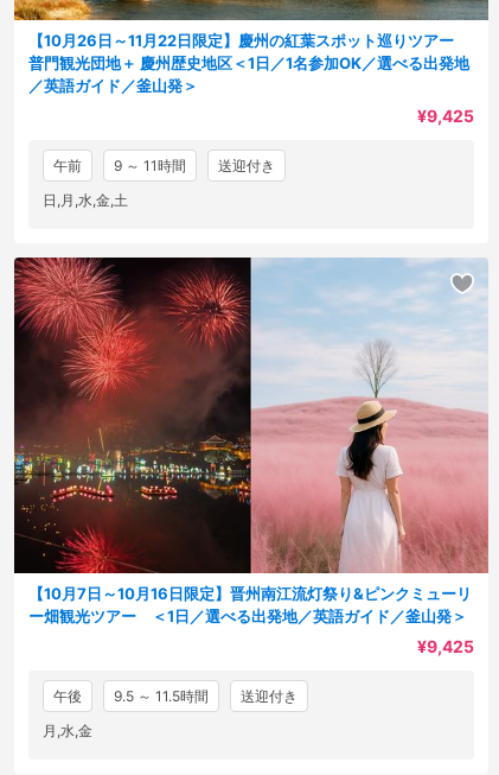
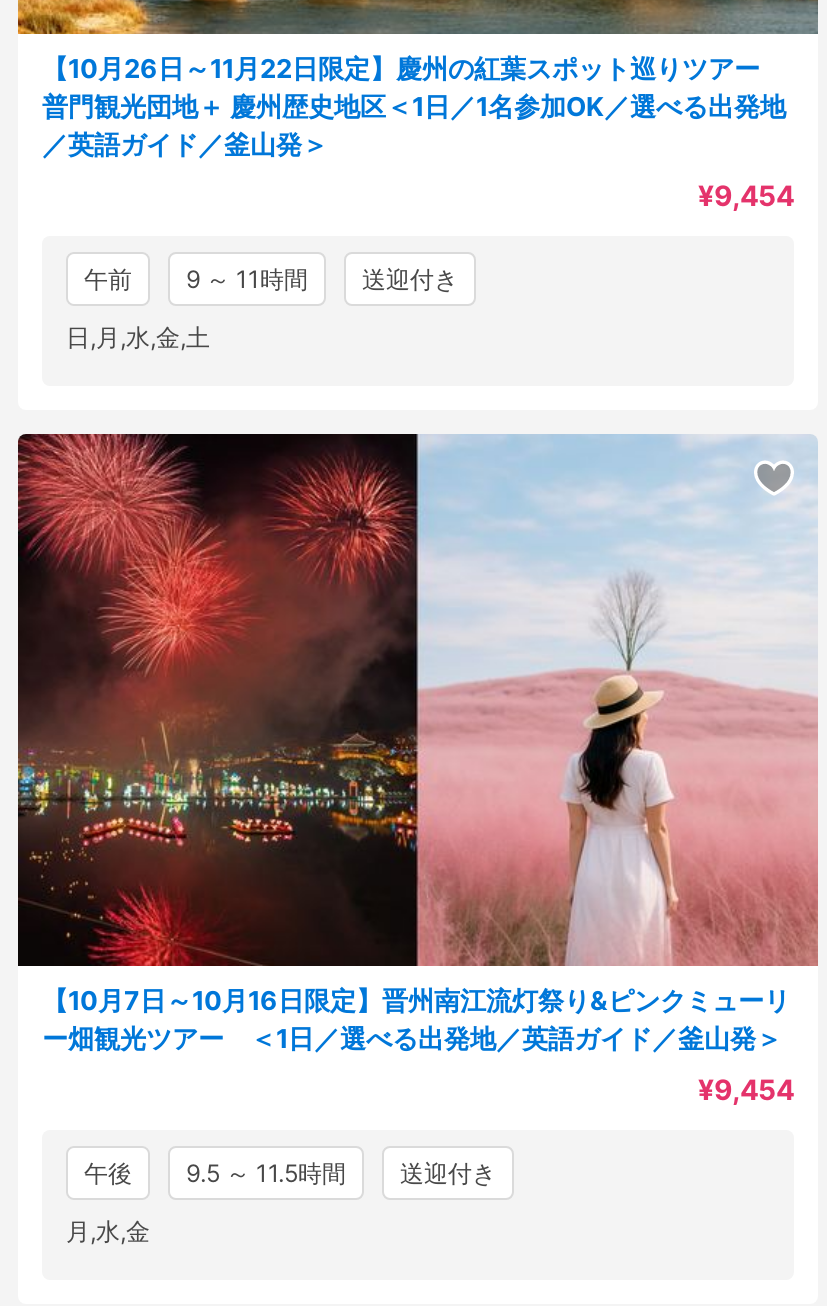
- ¥9,425
+ ¥9,454

- ¥9,425
+ ¥9,454
